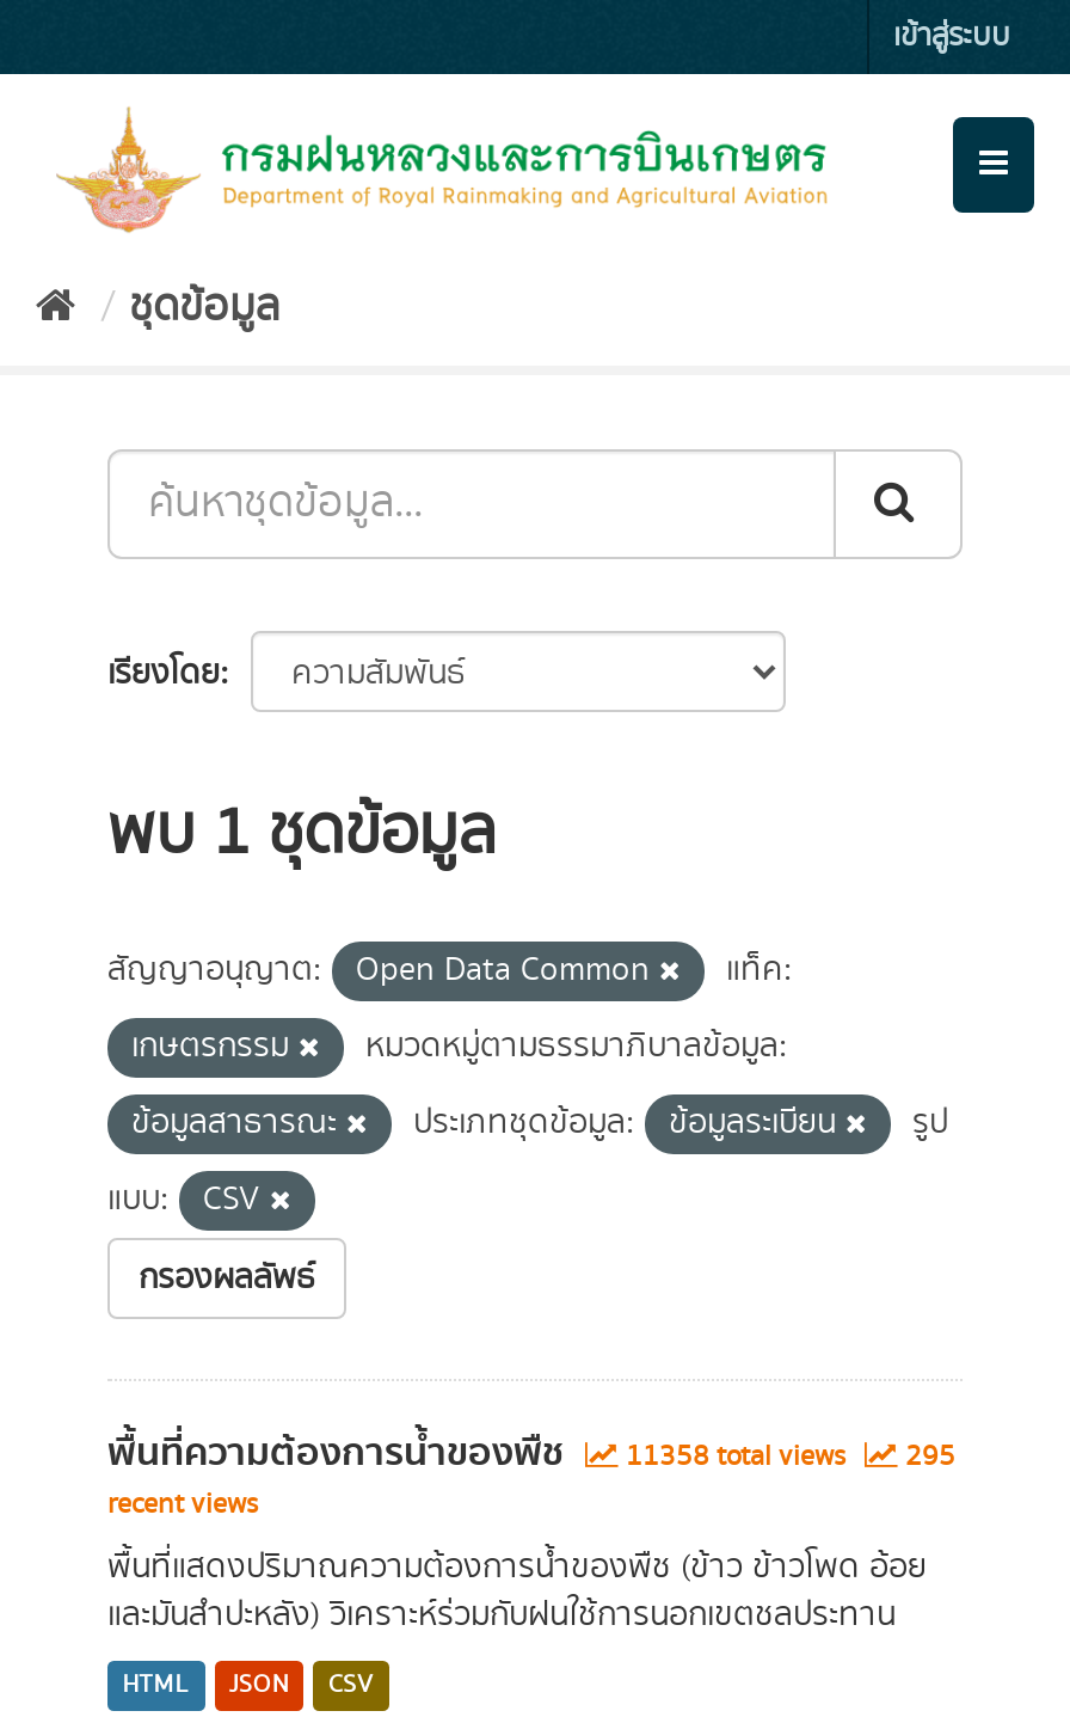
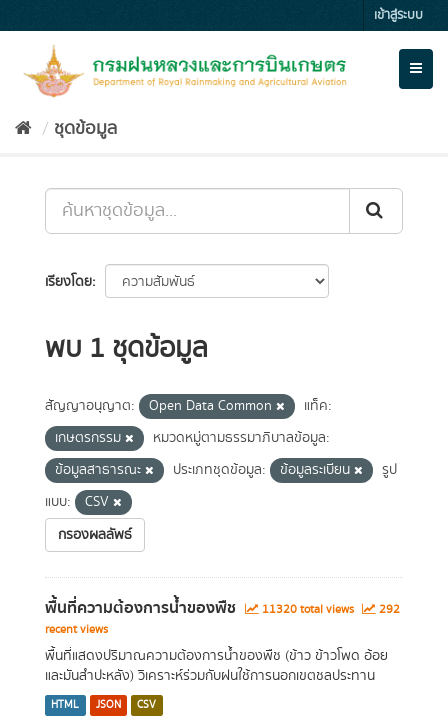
- 11358 total views
+ 11320 total views

- 295
+ 292
